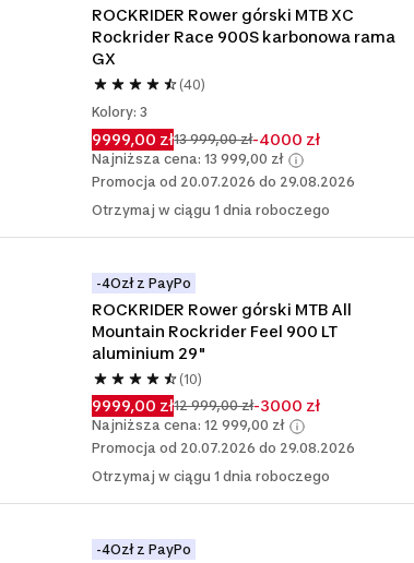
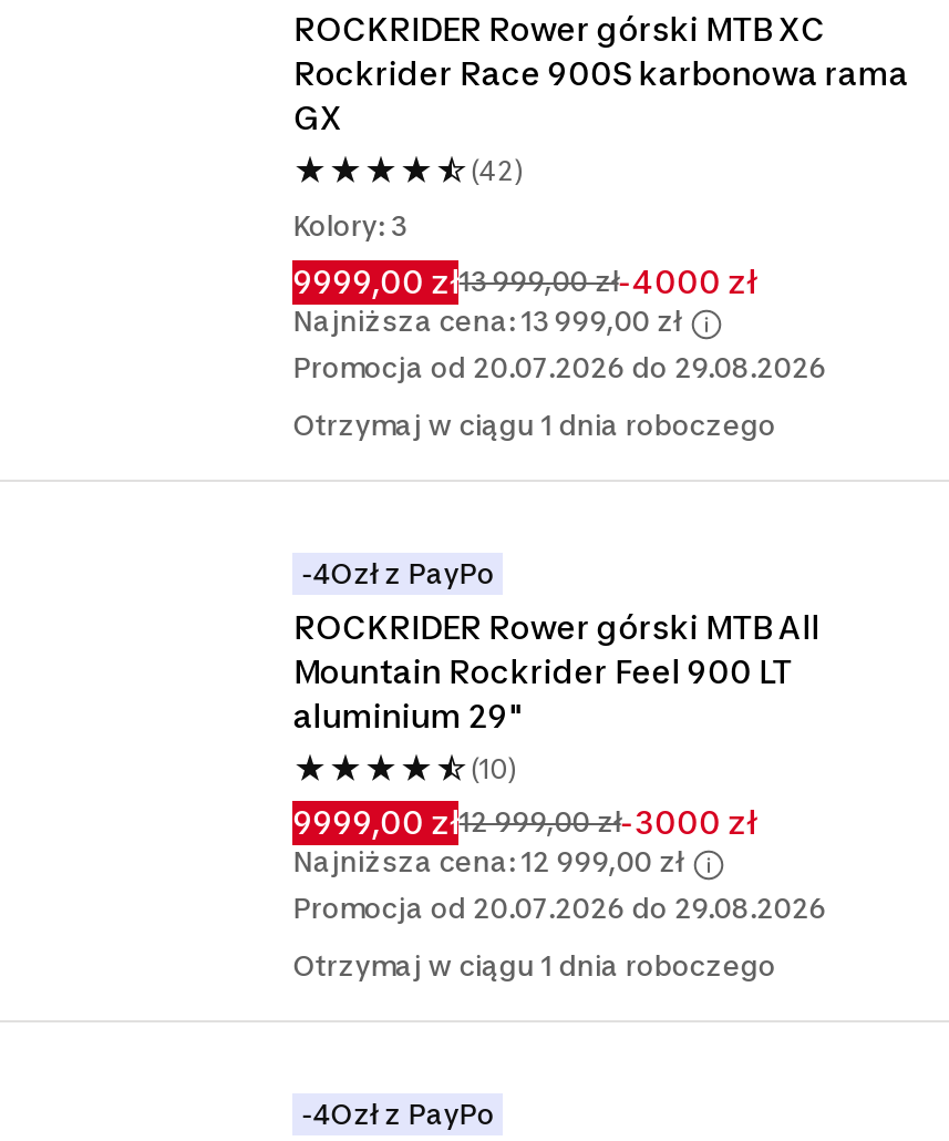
- (40)
+ (42)
